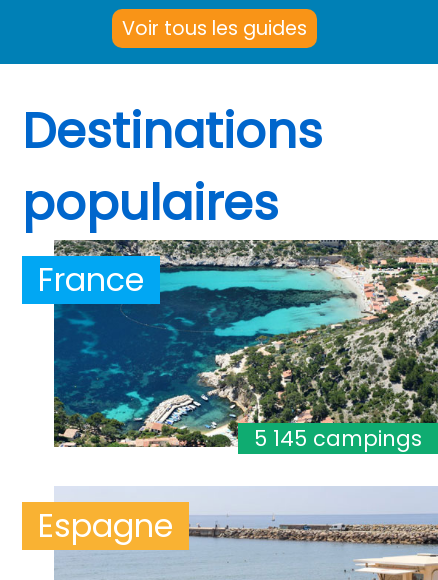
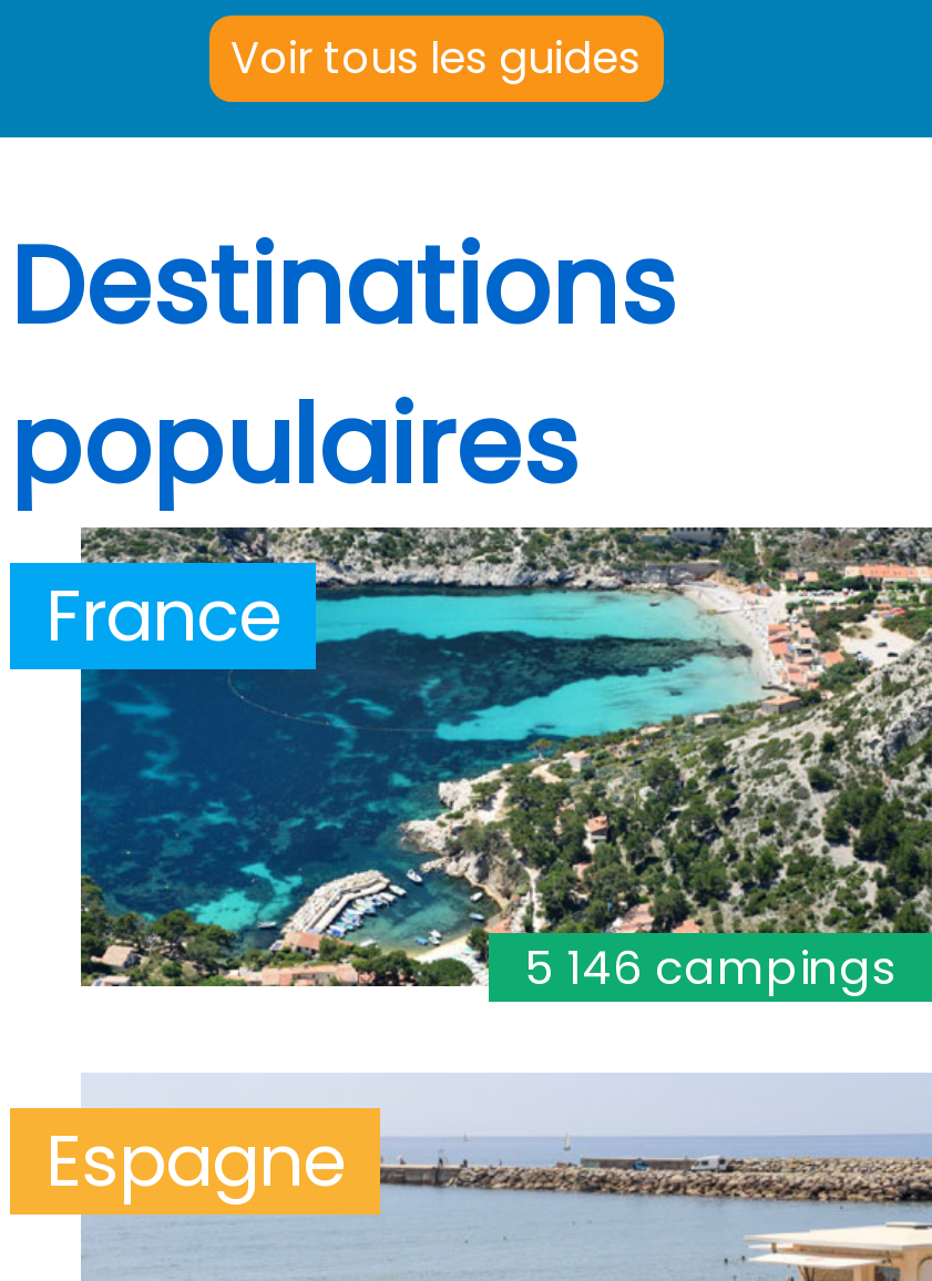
- 5 145 campings
+ 5 146 campings
